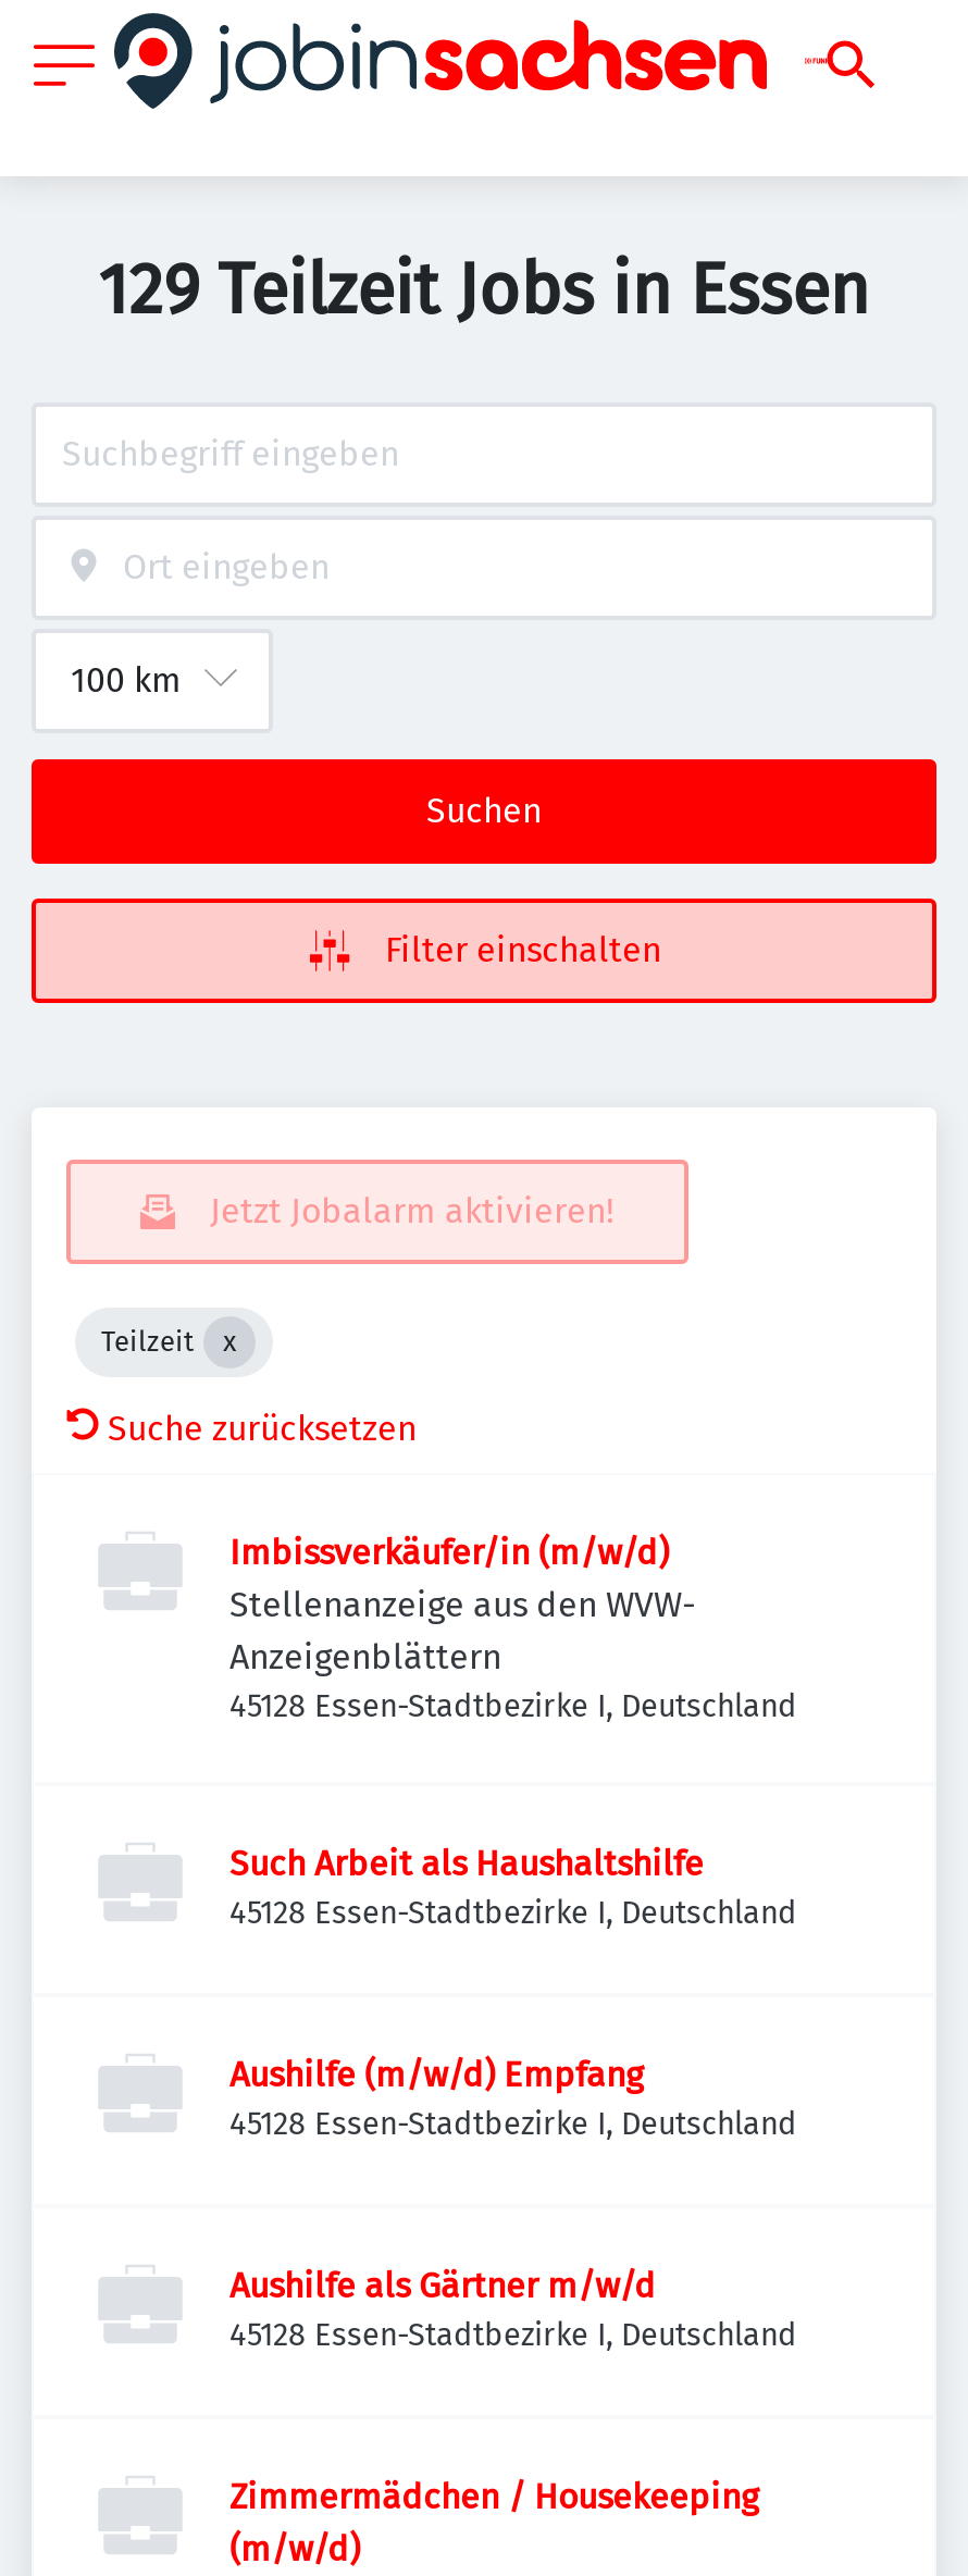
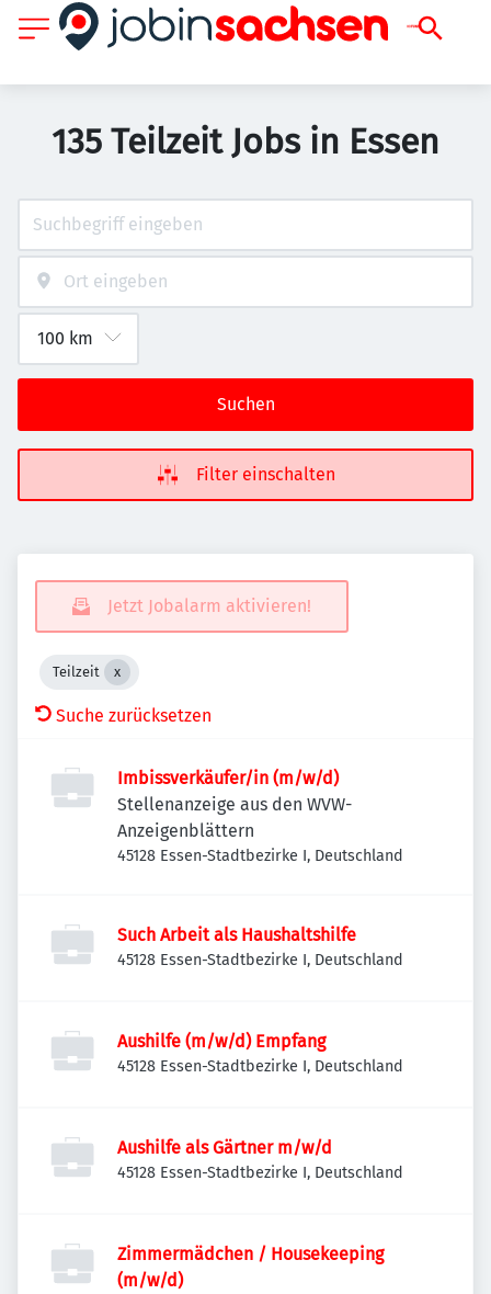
- 129 Teilzeit Jobs in Essen
+ 135 Teilzeit Jobs in Essen
